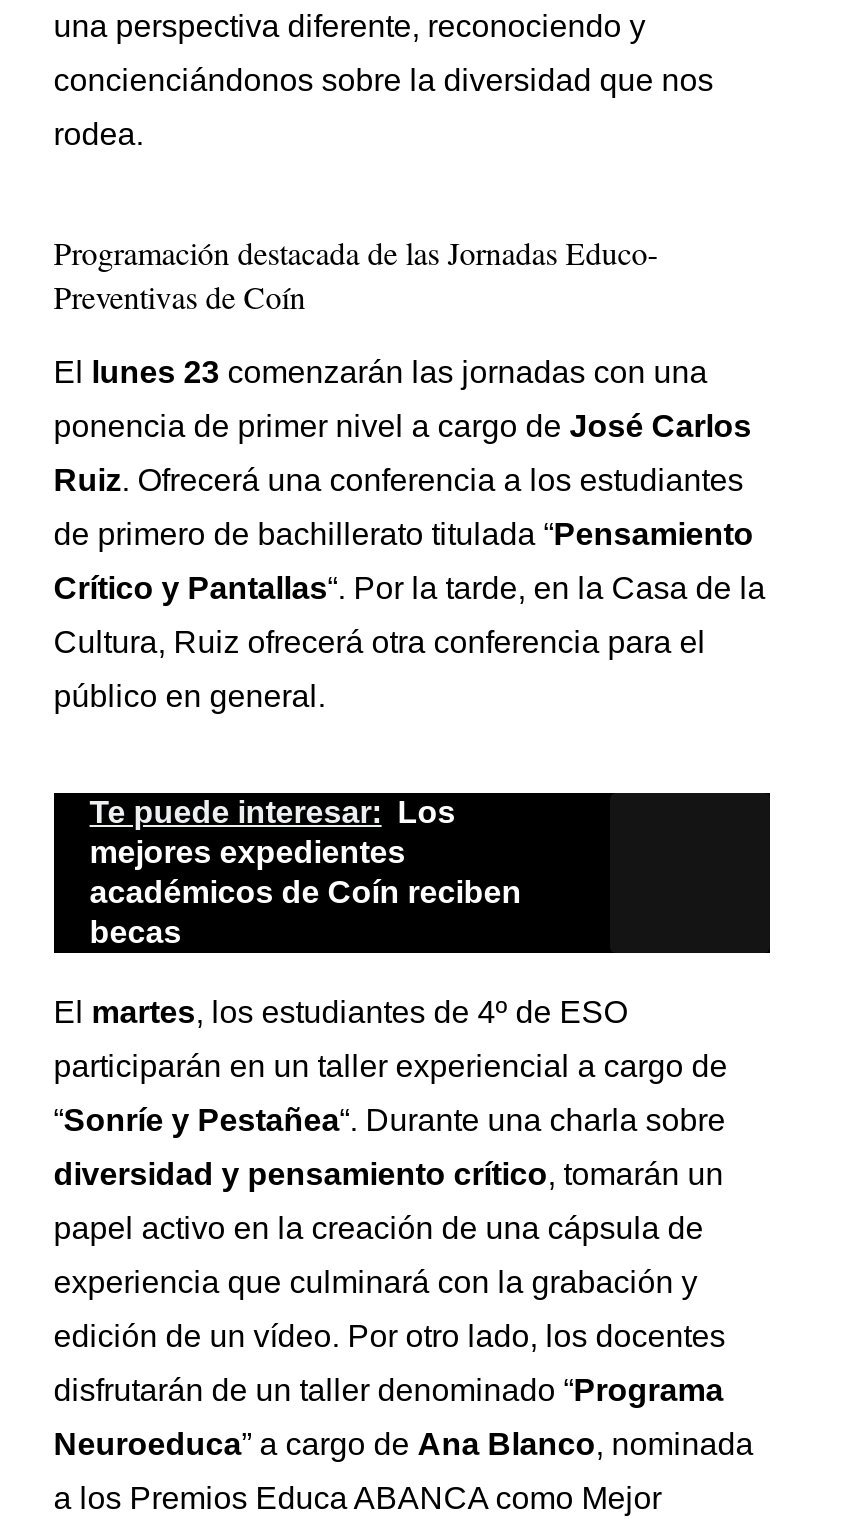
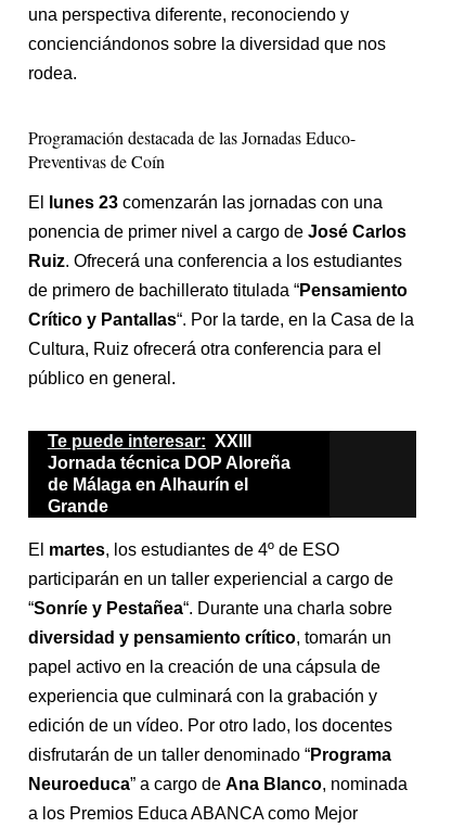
- Te puede interesar: Los
- mejores expedientes
- académicos de Coín reciben
- becas
+ Te puede interesar: XXIII
+ Jornada técnica DOP Aloreña
+ de Málaga en Alhaurín el
+ Grande
